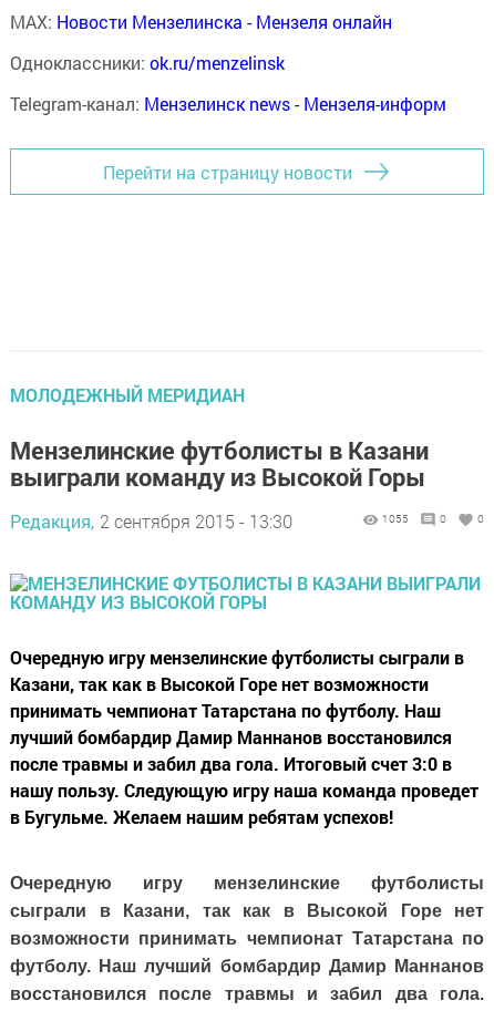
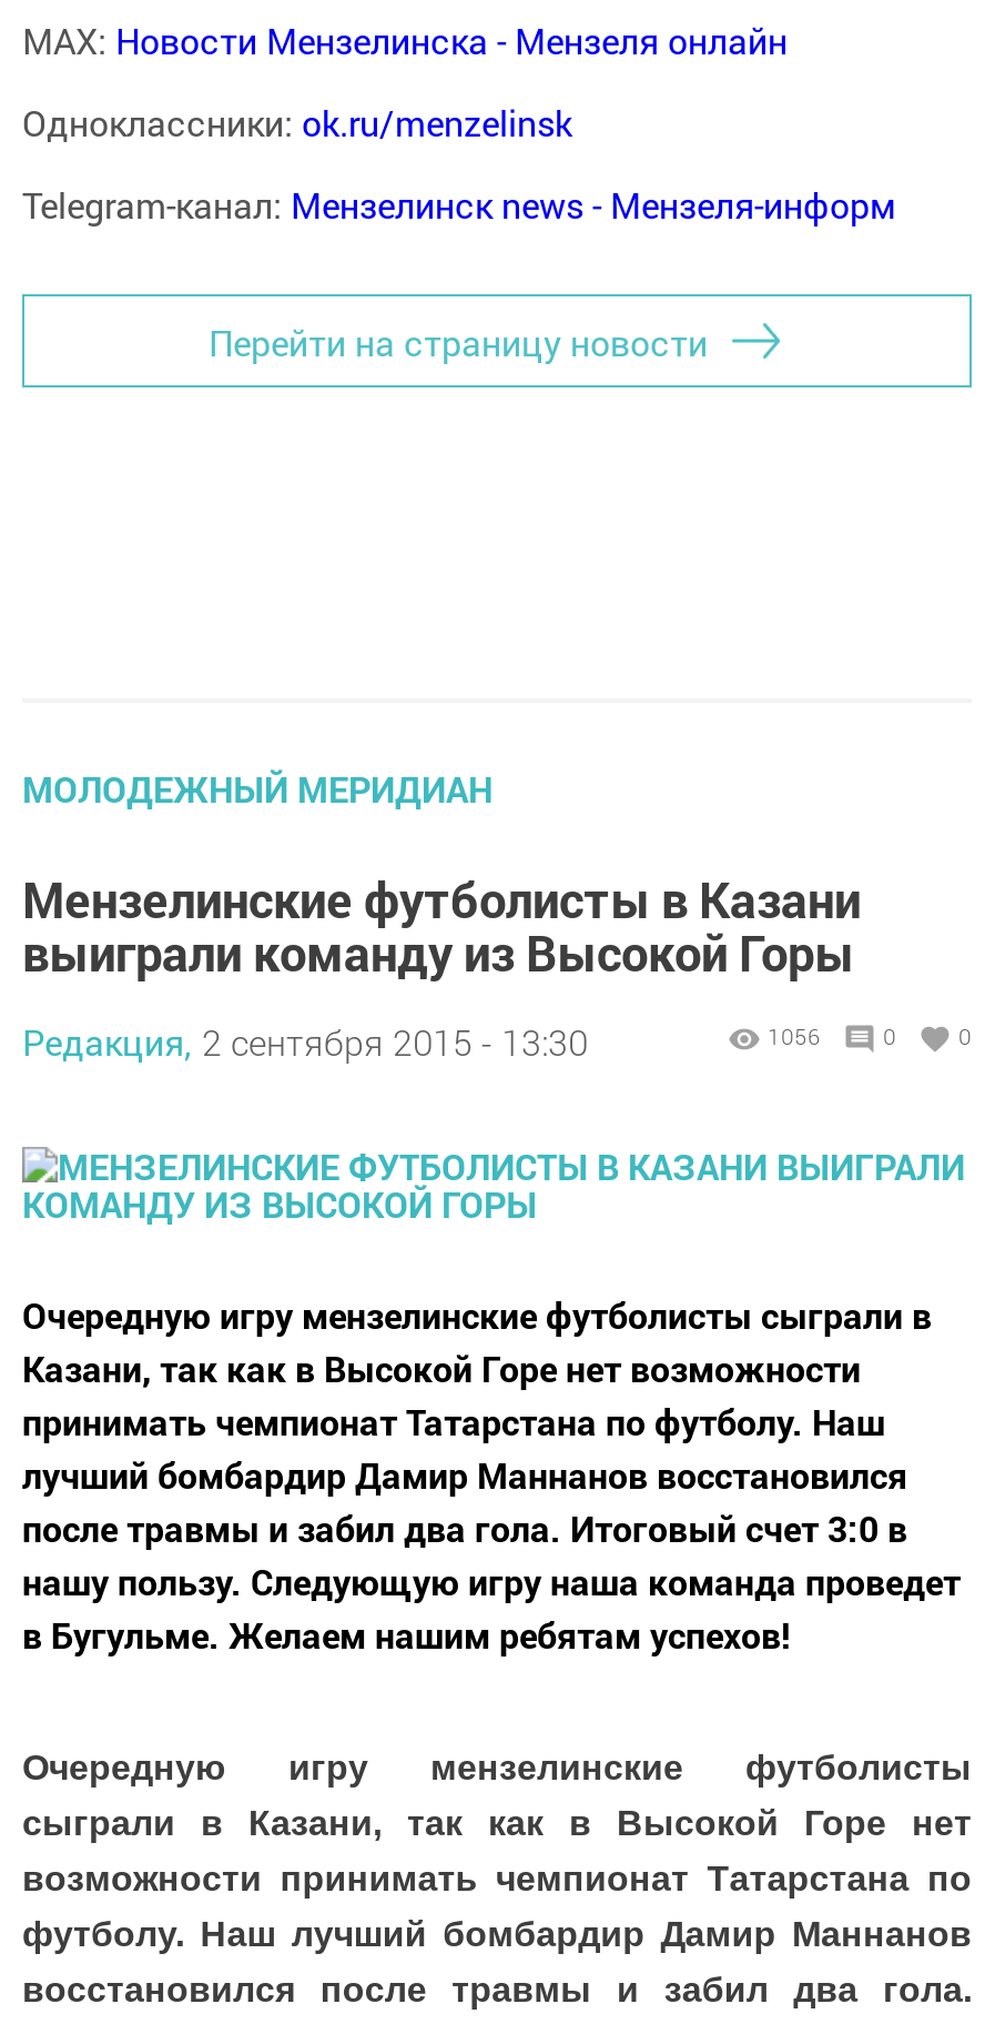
- 1055
+ 1056
